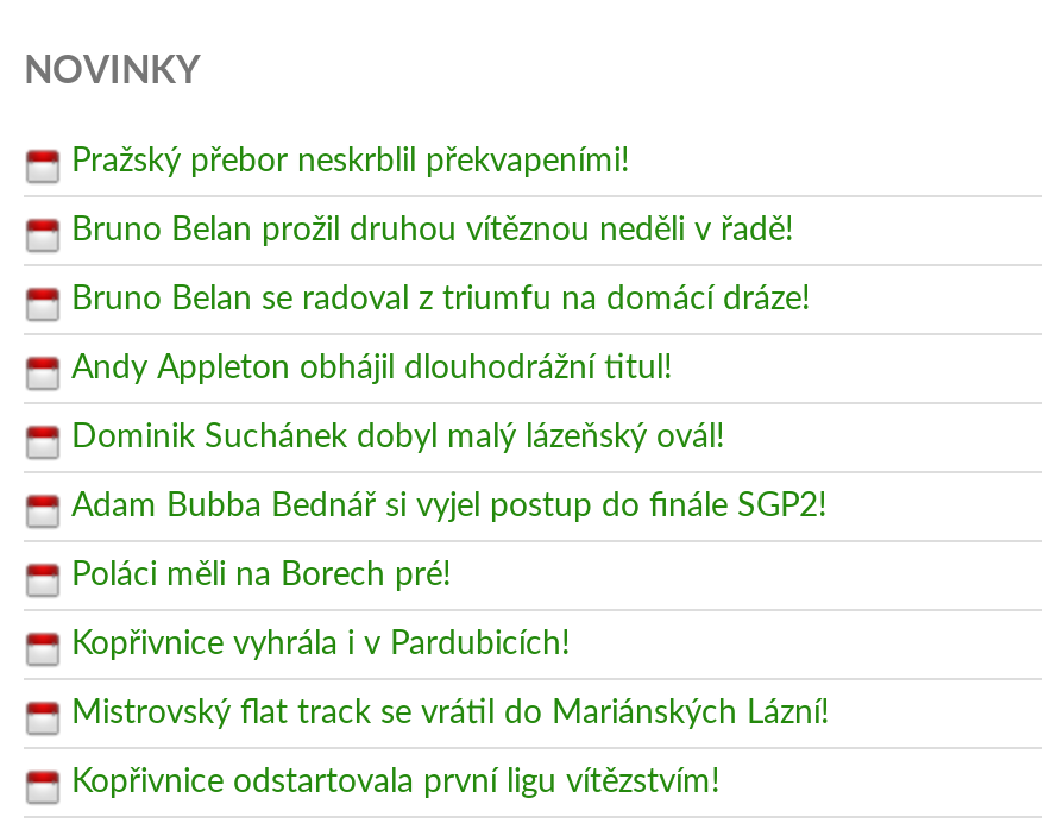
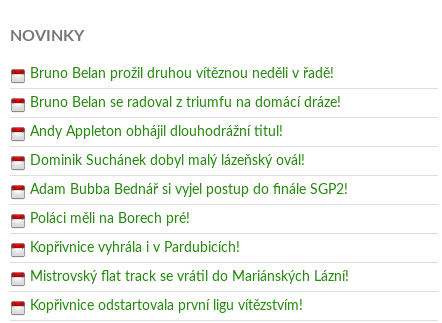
- Pražský přebor neskrblil překvapeními!
